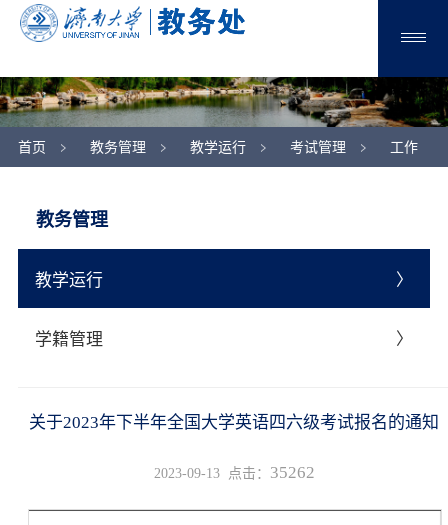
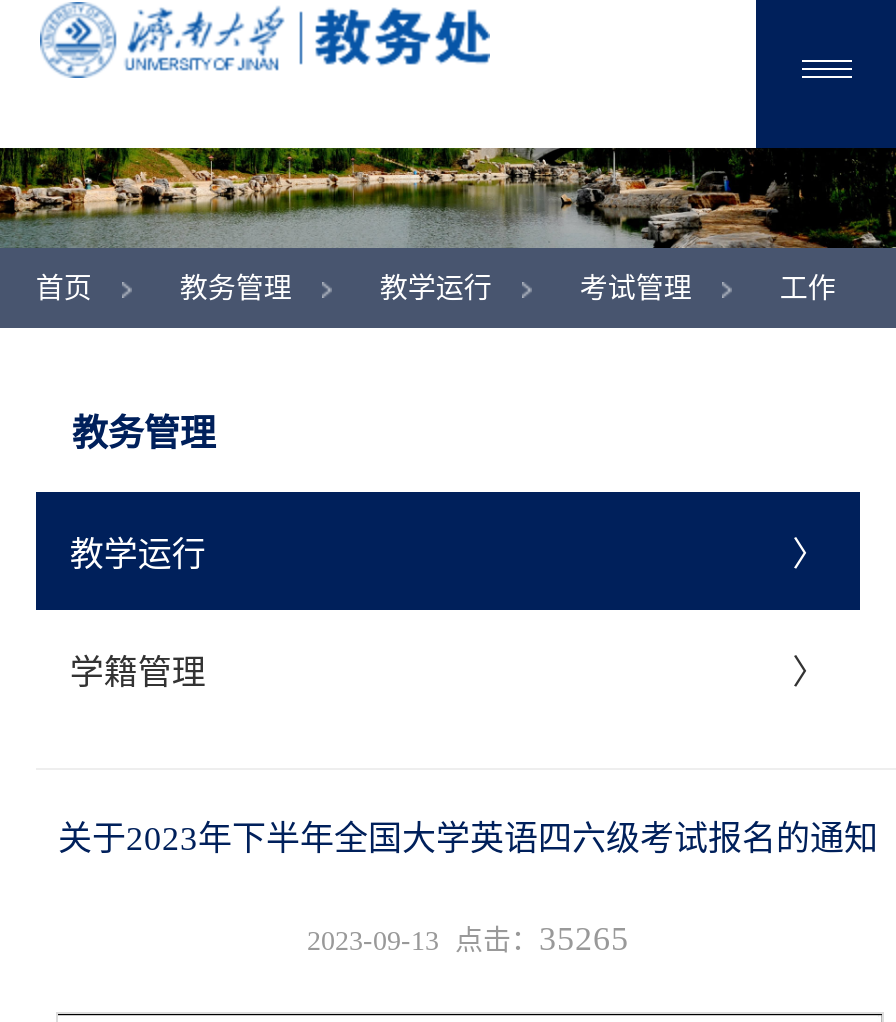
- 2023-09-13 点击：35262
+ 2023-09-13 点击：35265
